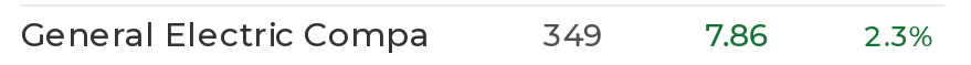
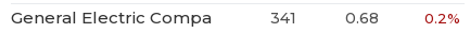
- 349
+ 341

- 7.86
+ 0.68

- 2.3%
+ 0.2%
